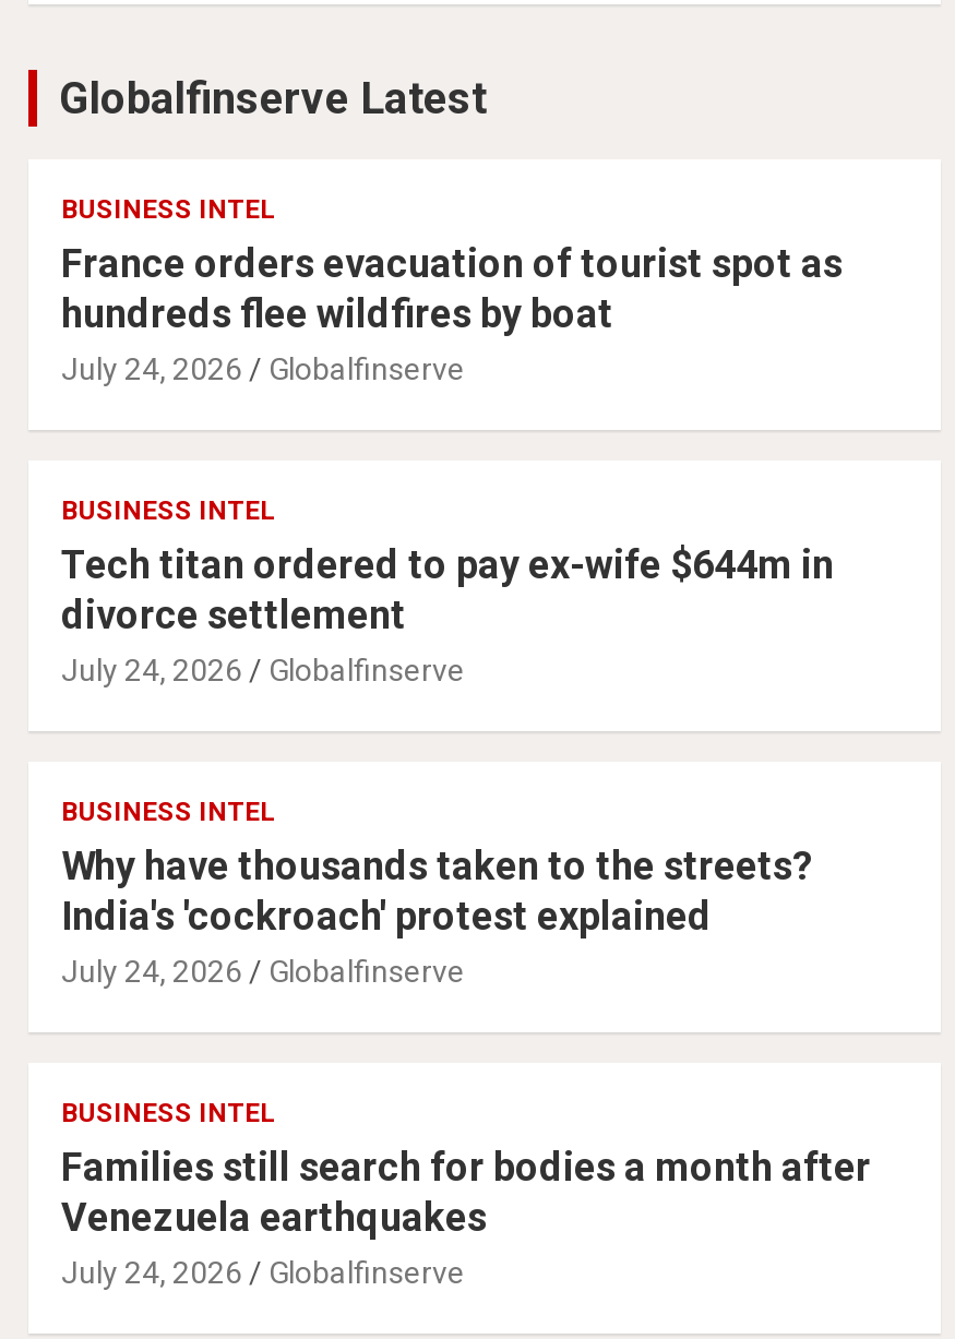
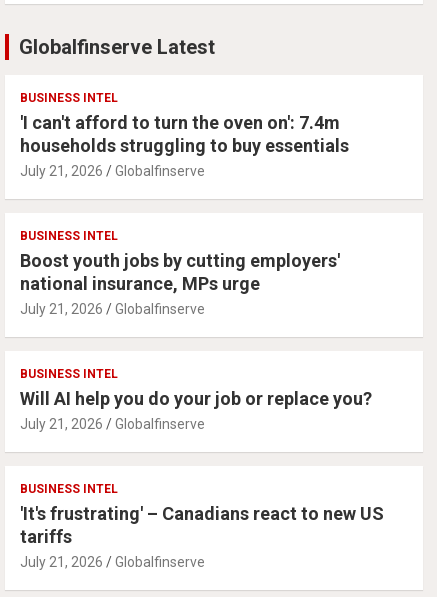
- France orders evacuation of tourist spot as
- hundreds flee wildfires by boat
- July 24, 2026
+ 'I can't afford to turn the oven on': 7.4m
+ households struggling to buy essentials
+ July 21, 2026

- Tech titan ordered to pay ex-wife $644m in
- divorce settlement
- July 24, 2026
+ Boost youth jobs by cutting employers'
+ national insurance, MPs urge
+ July 21, 2026

- Why have thousands taken to the streets?
- India's 'cockroach' protest explained
- July 24, 2026
+ Will AI help you do your job or replace you?
+ July 21, 2026

- Families still search for bodies a month after
- Venezuela earthquakes
- July 24, 2026
+ 'It's frustrating' – Canadians react to new US
+ tariffs
+ July 21, 2026
